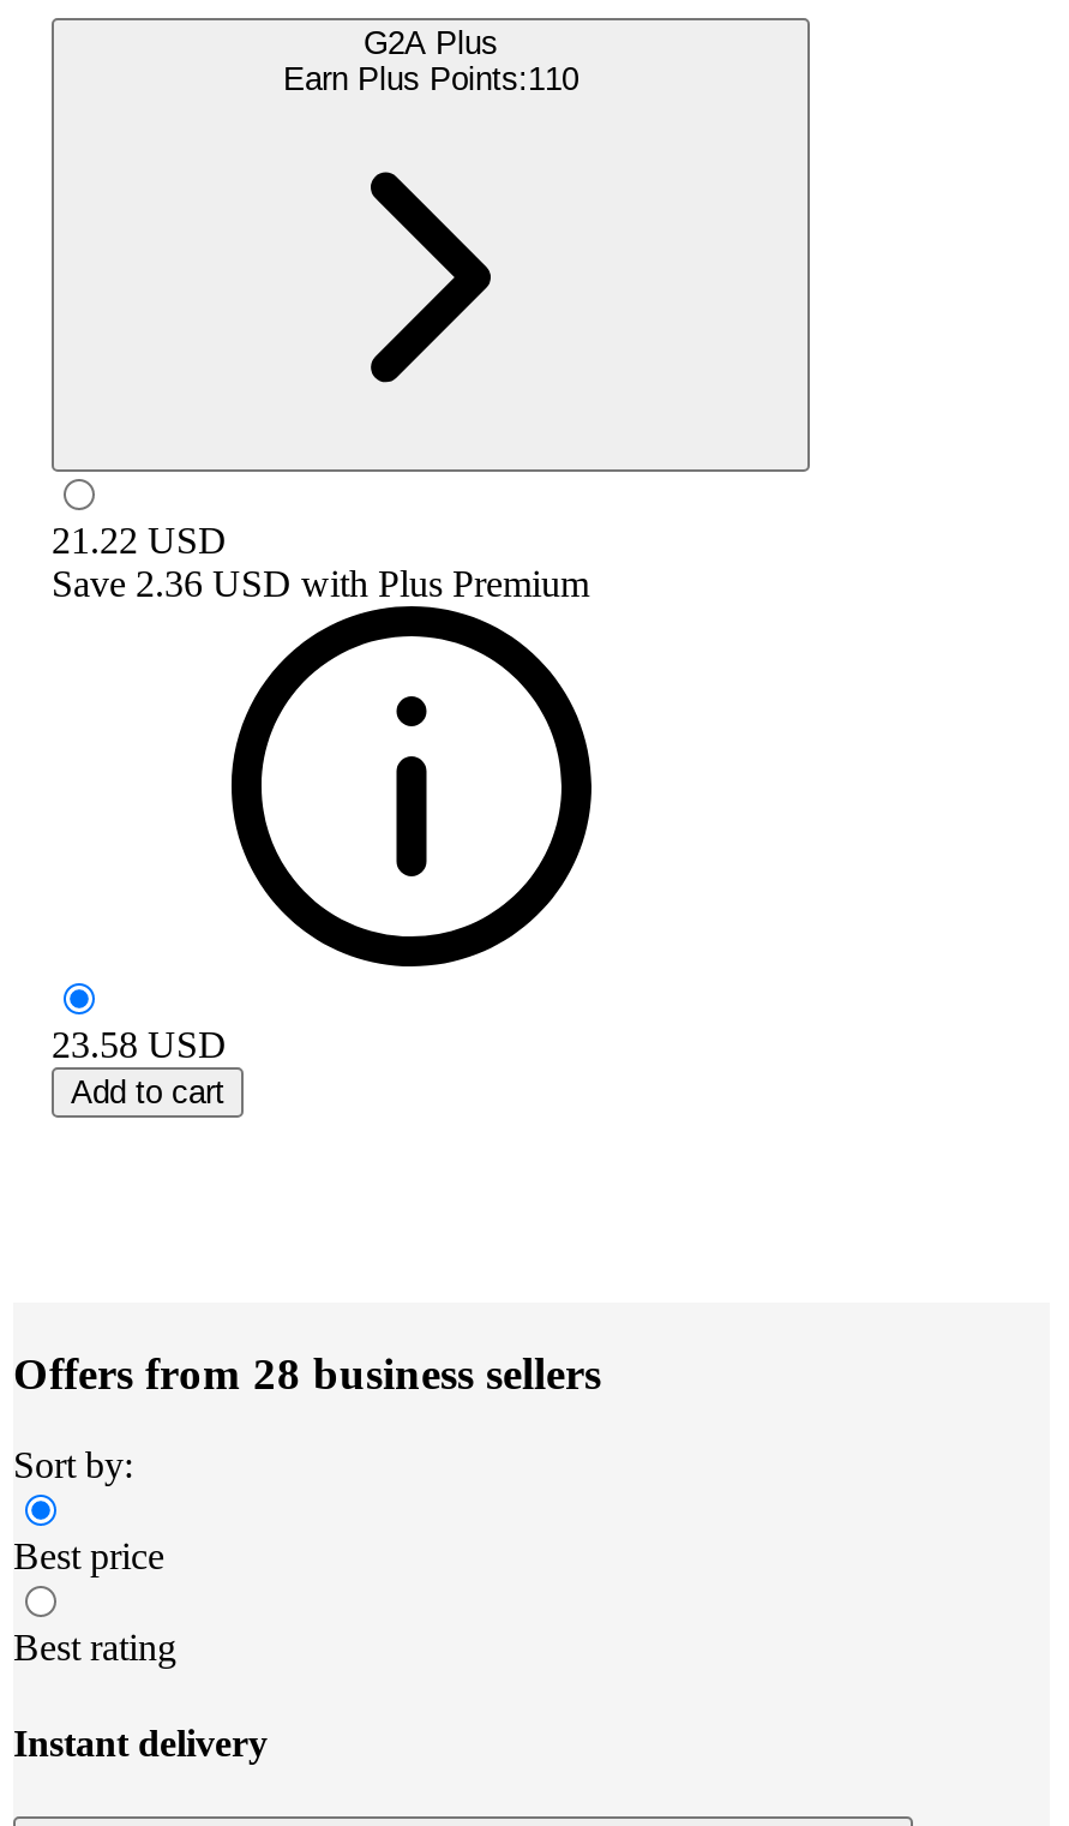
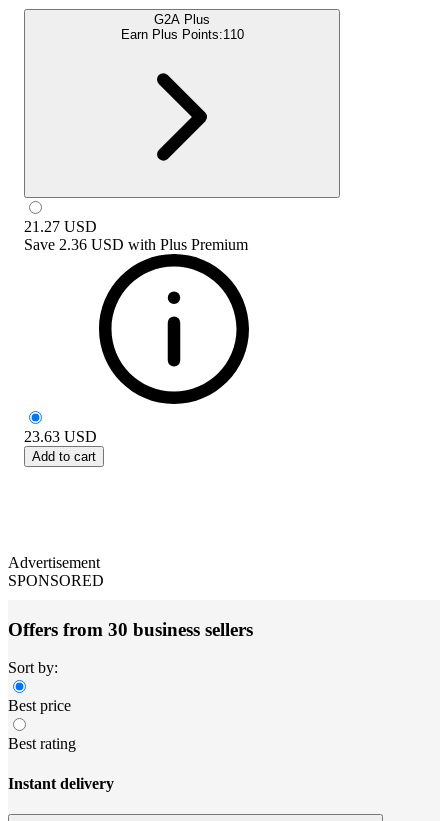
- 21.22 USD
+ 21.27 USD

- 23.58 USD
+ 23.63 USD

- Offers from 28 business sellers
+ Advertisement
+ SPONSORED
+ Offers from 30 business sellers
